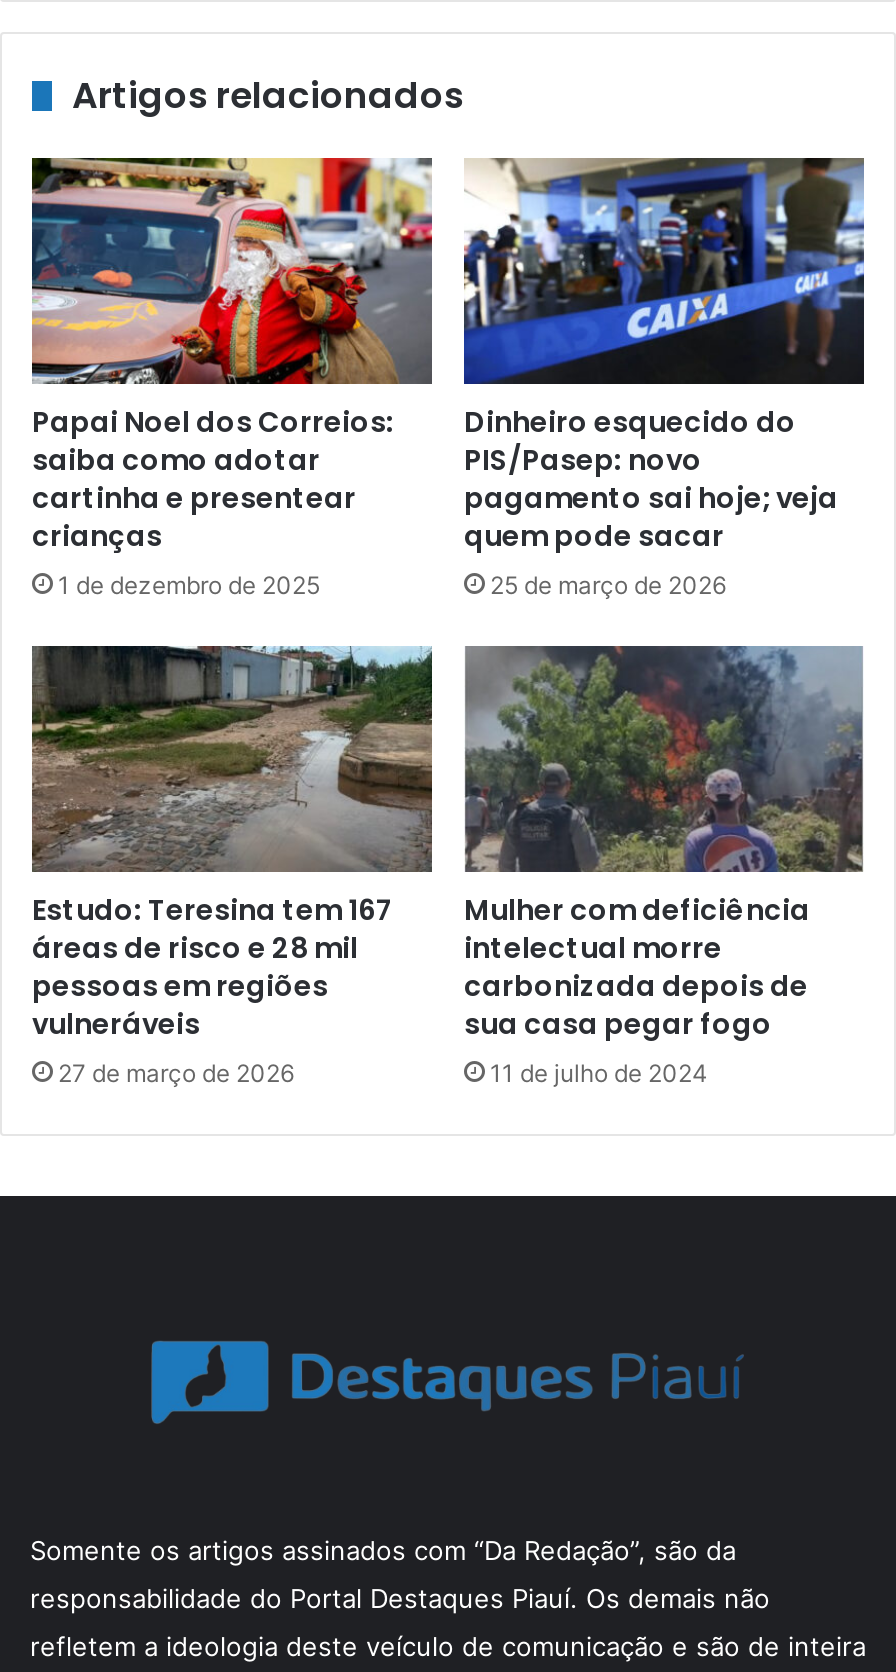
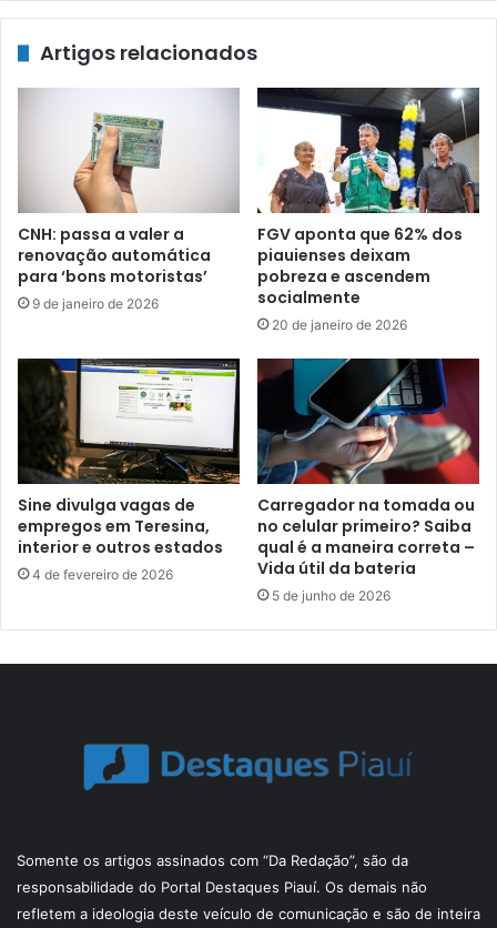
- [image]
- Papai Noel dos Correios:
- saiba como adotar
- cartinha e presentear
- crianças
- 1 de dezembro de 2025
+ [image]
+ CNH: passa a valer a
+ renovação automática
+ para ‘bons motoristas’
+ 9 de janeiro de 2026

- [image]
- Dinheiro esquecido do
- PIS/Pasep: novo
- pagamento sai hoje; veja
- quem pode sacar
- 25 de março de 2026
+ [image]
+ FGV aponta que 62% dos
+ piauienses deixam
+ pobreza e ascendem
+ socialmente
+ 20 de janeiro de 2026

- [image]
- Estudo: Teresina tem 167
- áreas de risco e 28 mil
- pessoas em regiões
- vulneráveis
- 27 de março de 2026
+ [image]
+ Sine divulga vagas de
+ empregos em Teresina,
+ interior e outros estados
+ 4 de fevereiro de 2026

- [image]
- Mulher com deficiência
- intelectual morre
- carbonizada depois de
- sua casa pegar fogo
- 11 de julho de 2024
+ [image]
+ Carregador na tomada ou
+ no celular primeiro? Saiba
+ qual é a maneira correta –
+ Vida útil da bateria
+ 5 de junho de 2026
